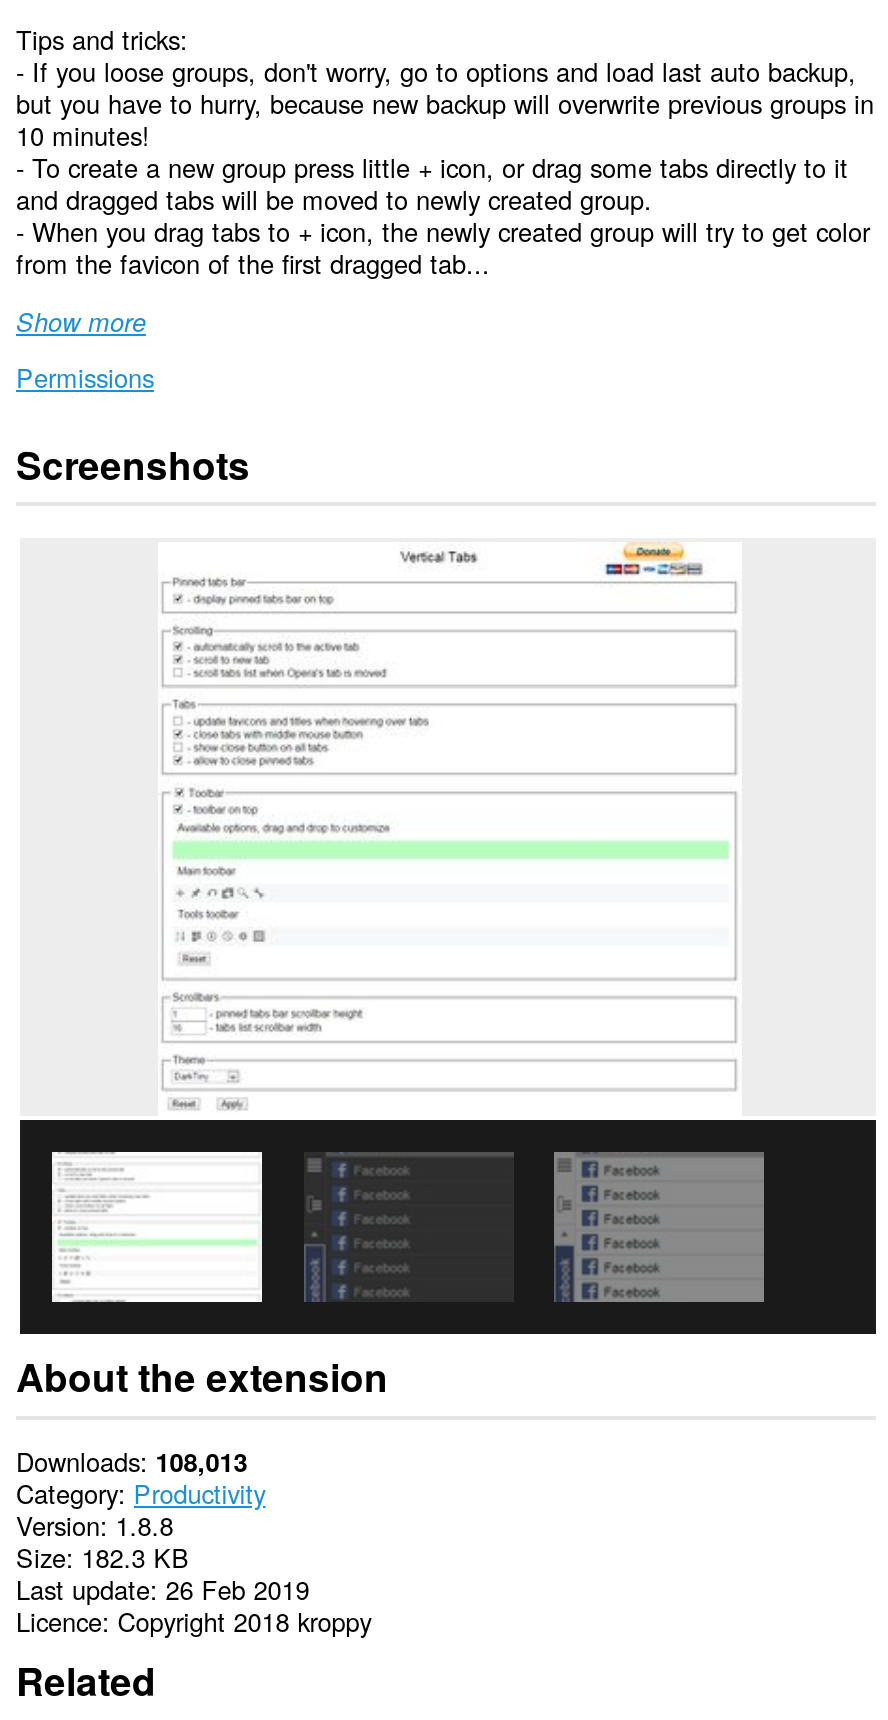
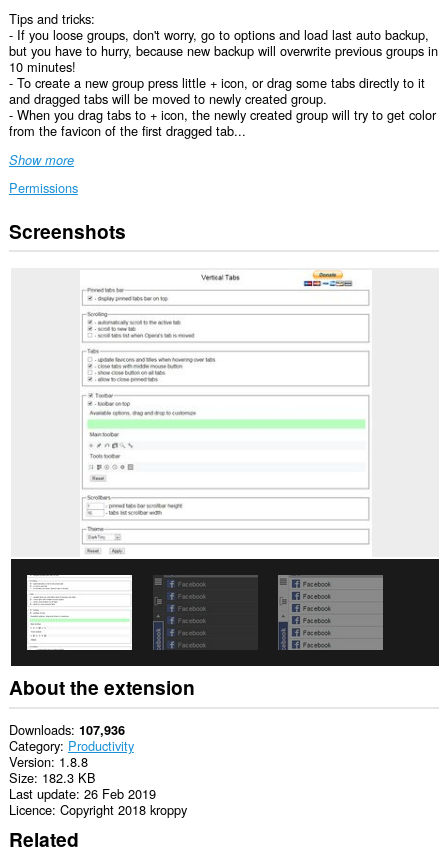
- Downloads 108,013
+ Downloads 107,936
